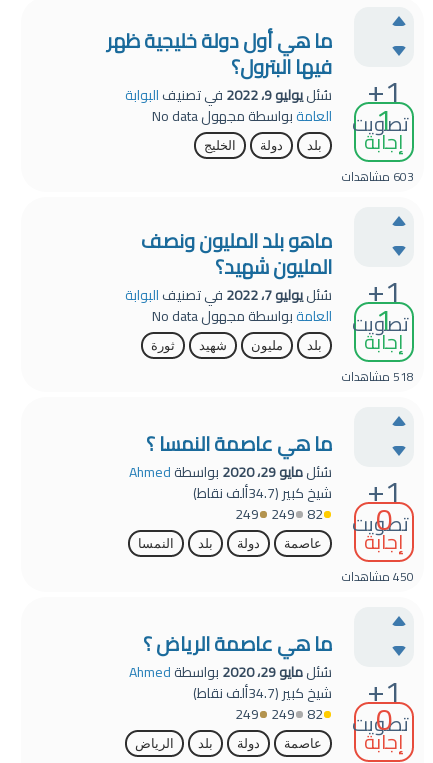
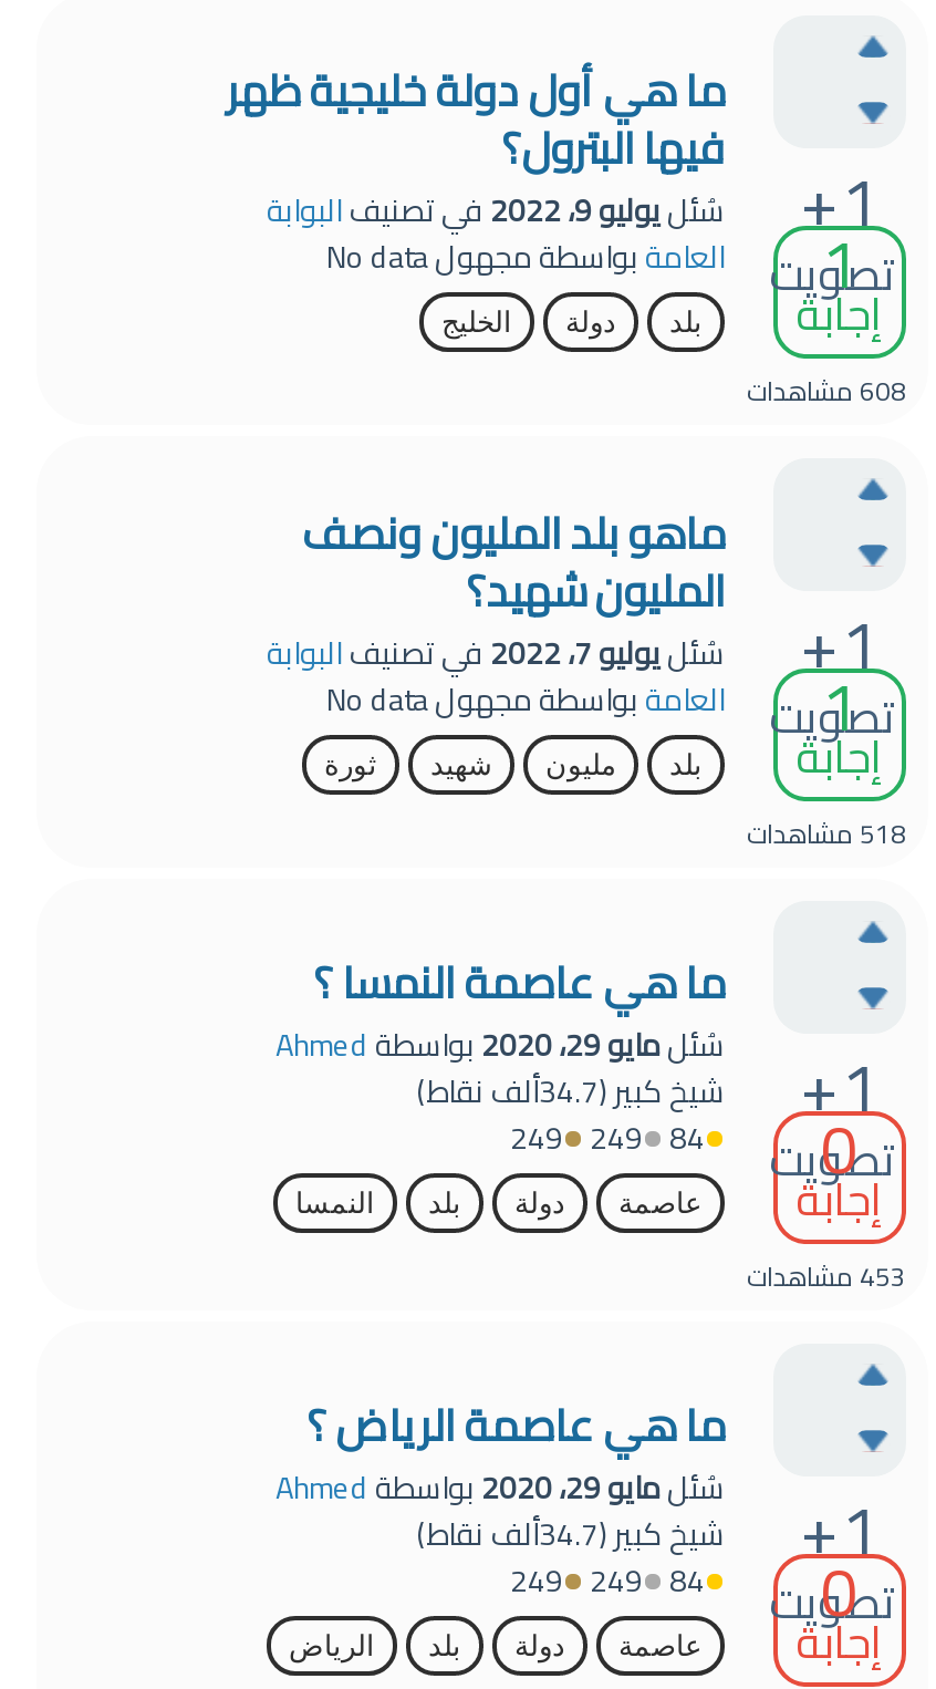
- 603 مشاهدات
+ 608 مشاهدات

- 82
+ 84

- 450 مشاهدات
+ 453 مشاهدات

- 82
+ 84
